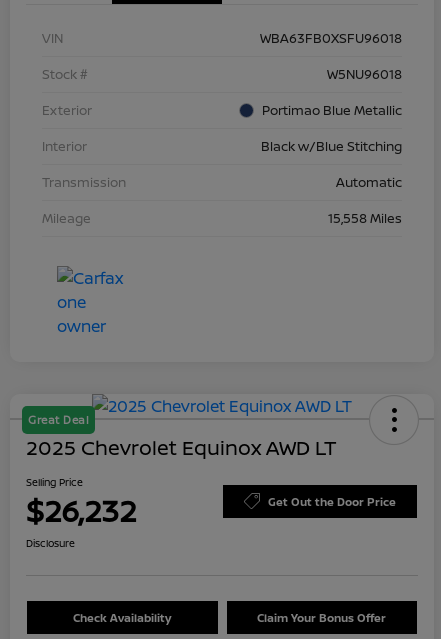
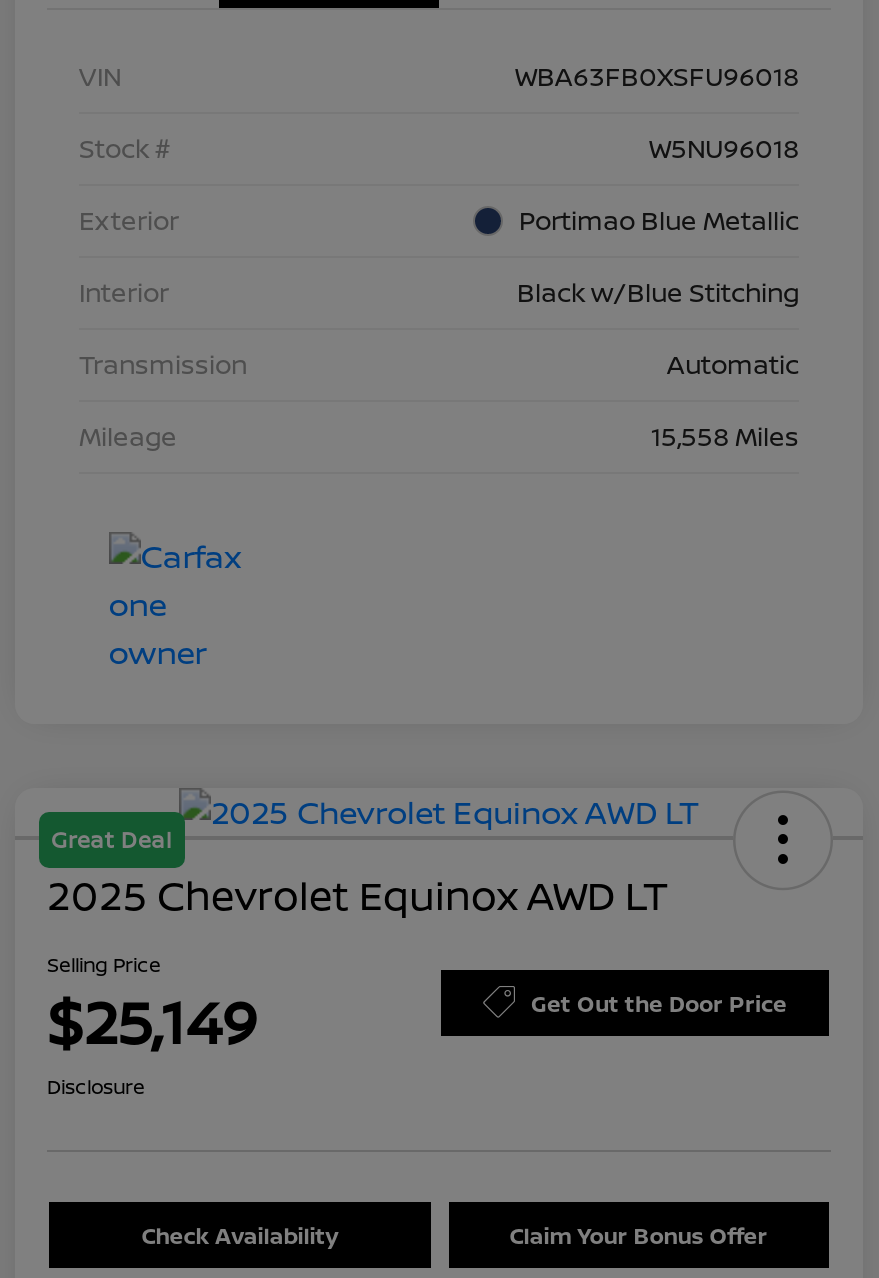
- $26,232
+ $25,149
